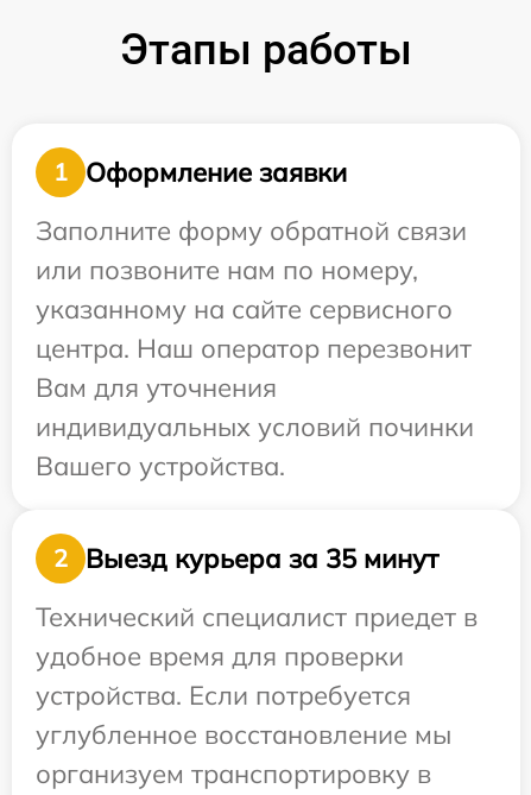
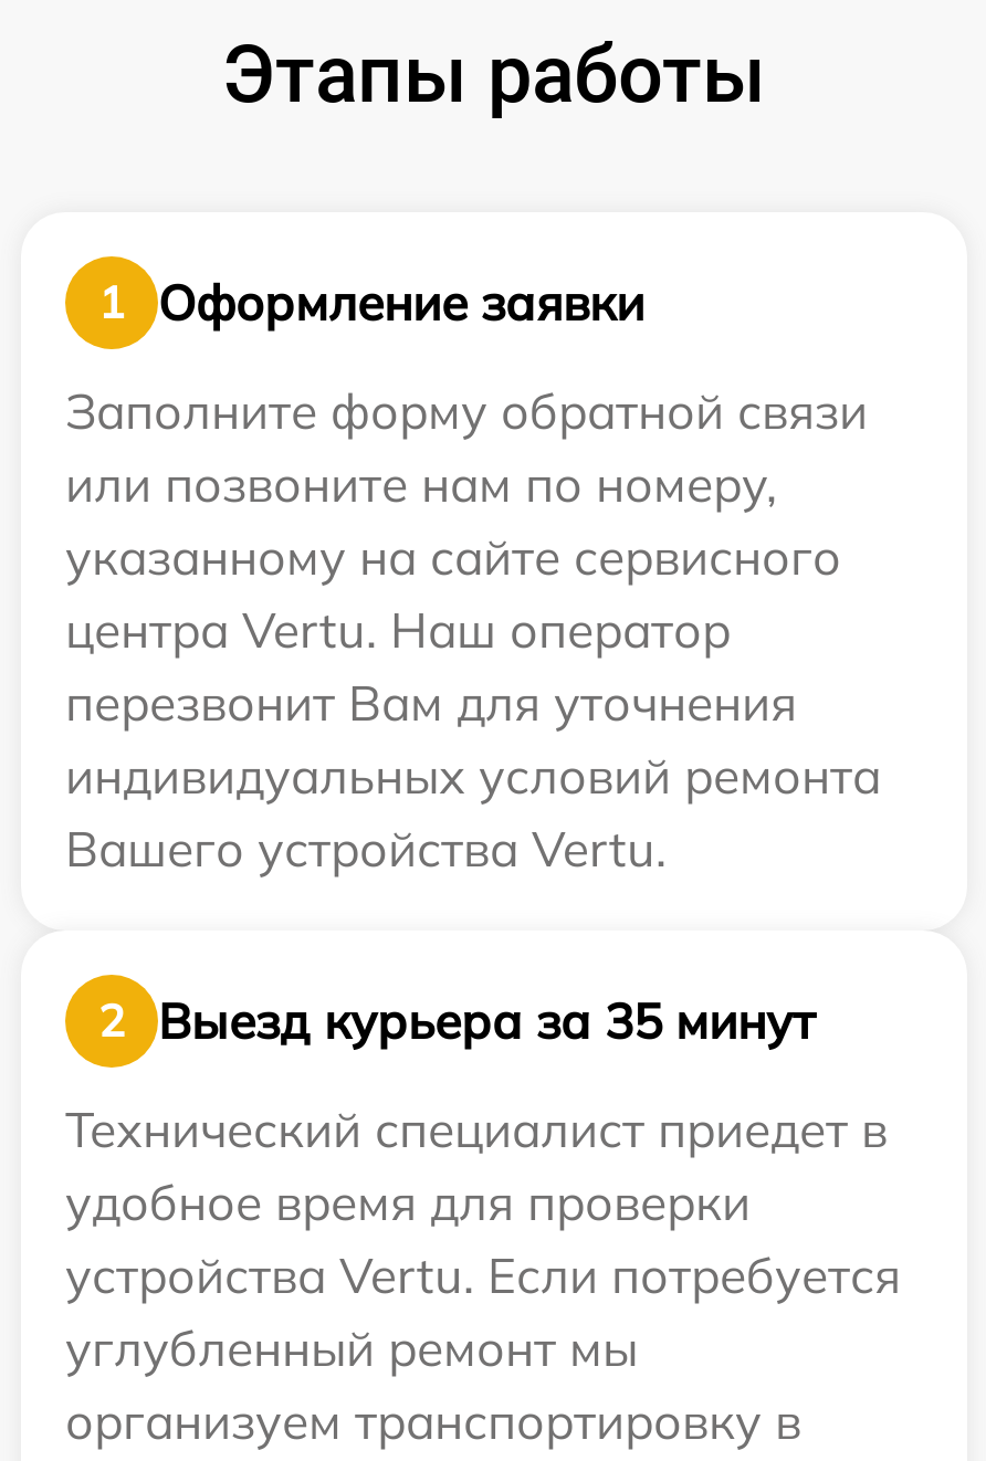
- центра. Наш оператор перезвонит
- Вам для уточнения
- индивидуальных условий починки
- Вашего устройства.
+ центра Vertu. Наш оператор
+ перезвонит Вам для уточнения
+ индивидуальных условий ремонта
+ Вашего устройства Vertu.

- устройства. Если потребуется
- углубленное восстановление мы
+ устройства Vertu. Если потребуется
+ углубленный ремонт мы
